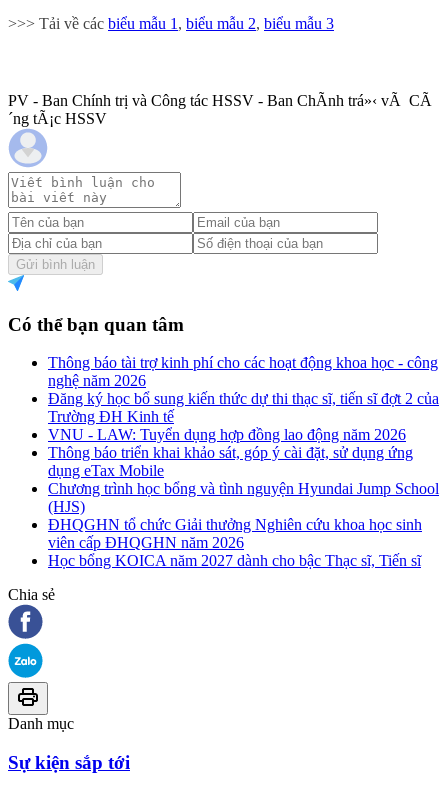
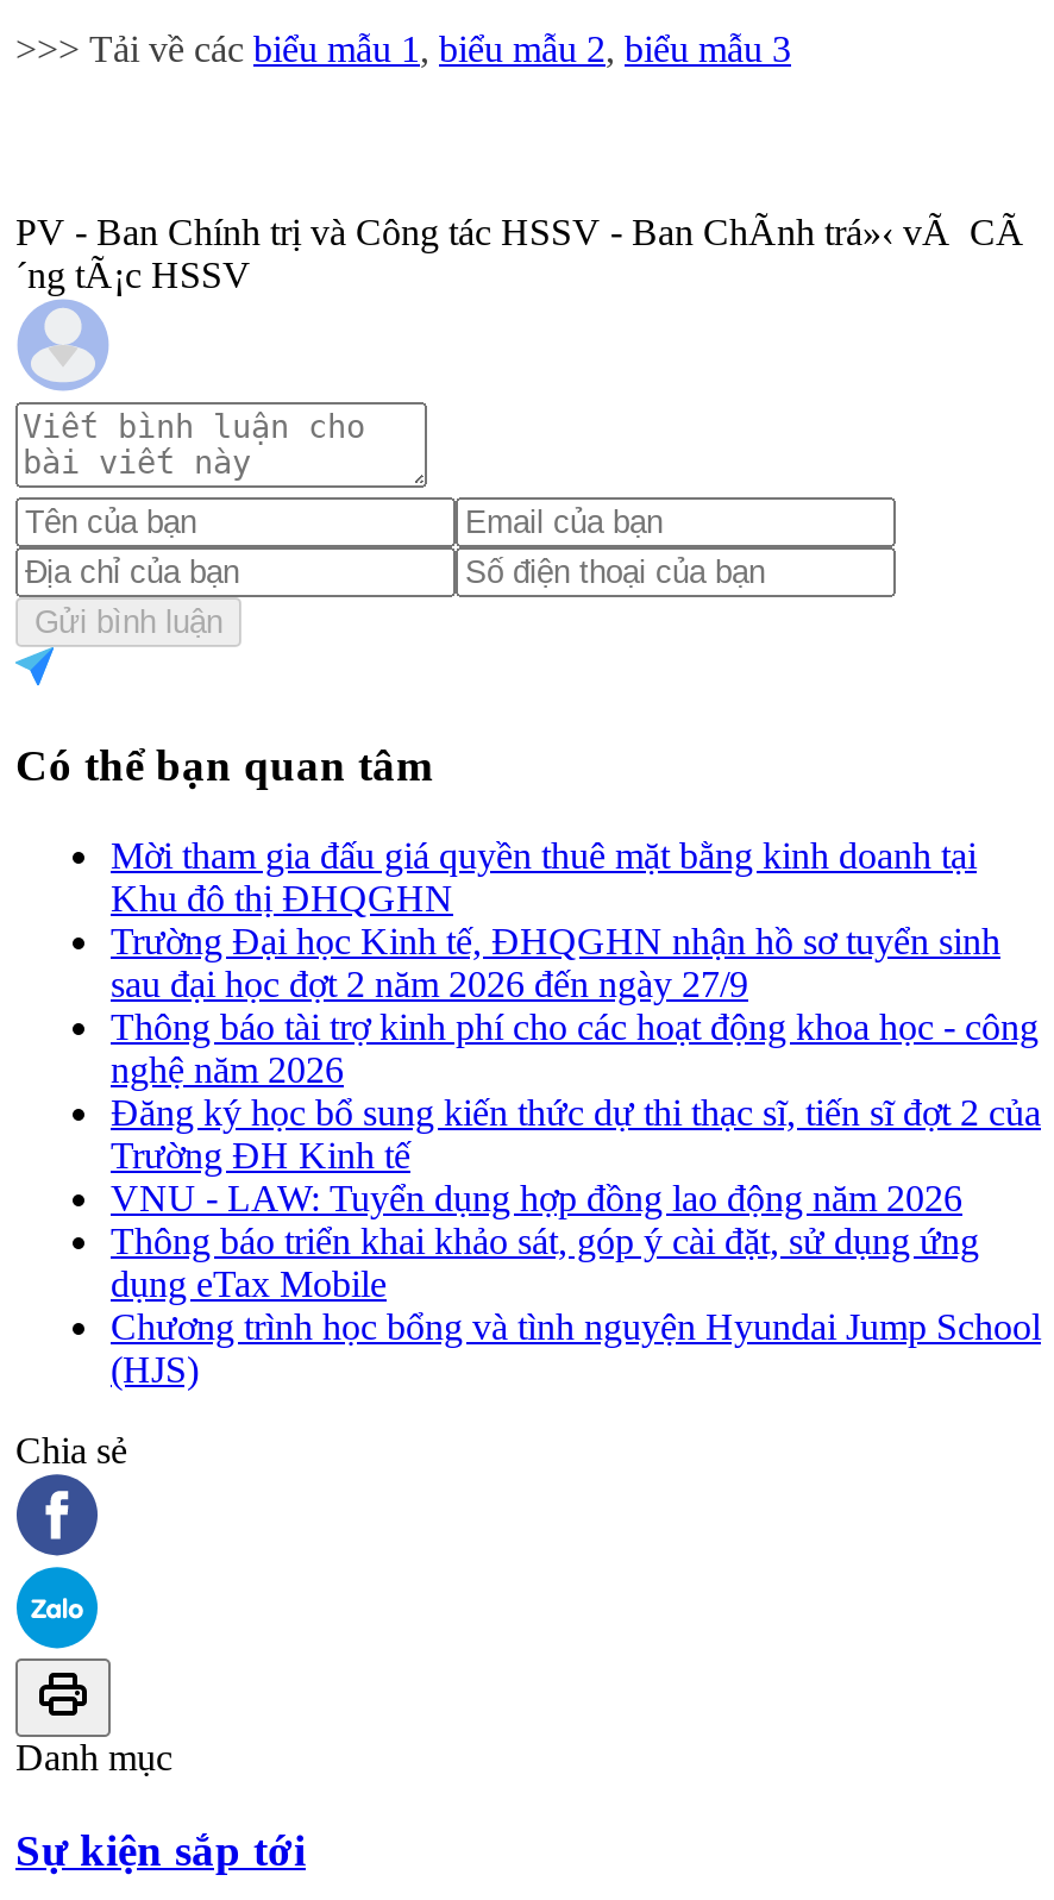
+ Mời tham gia đấu giá quyền thuê mặt bằng kinh doanh tại
+ Khu đô thị ĐHQGHN
+ Trường Đại học Kinh tế, ĐHQGHN nhận hồ sơ tuyển sinh
+ sau đại học đợt 2 năm 2026 đến ngày 27/9

moved down: Thông báo tài trợ kinh phí cho các hoạt động khoa học - công | nghệ năm 2026 | Đăng ký học bổ sung kiến thức dự thi thạc sĩ, tiến sĩ đợt 2 của | ... | Chương trình học bổng và tình nguyện Hyundai Jump School | (HJS)

- ĐHQGHN tổ chức Giải thưởng Nghiên cứu khoa học sinh
- viên cấp ĐHQGHN năm 2026
- Học bổng KOICA năm 2027 dành cho bậc Thạc sĩ, Tiến sĩ
